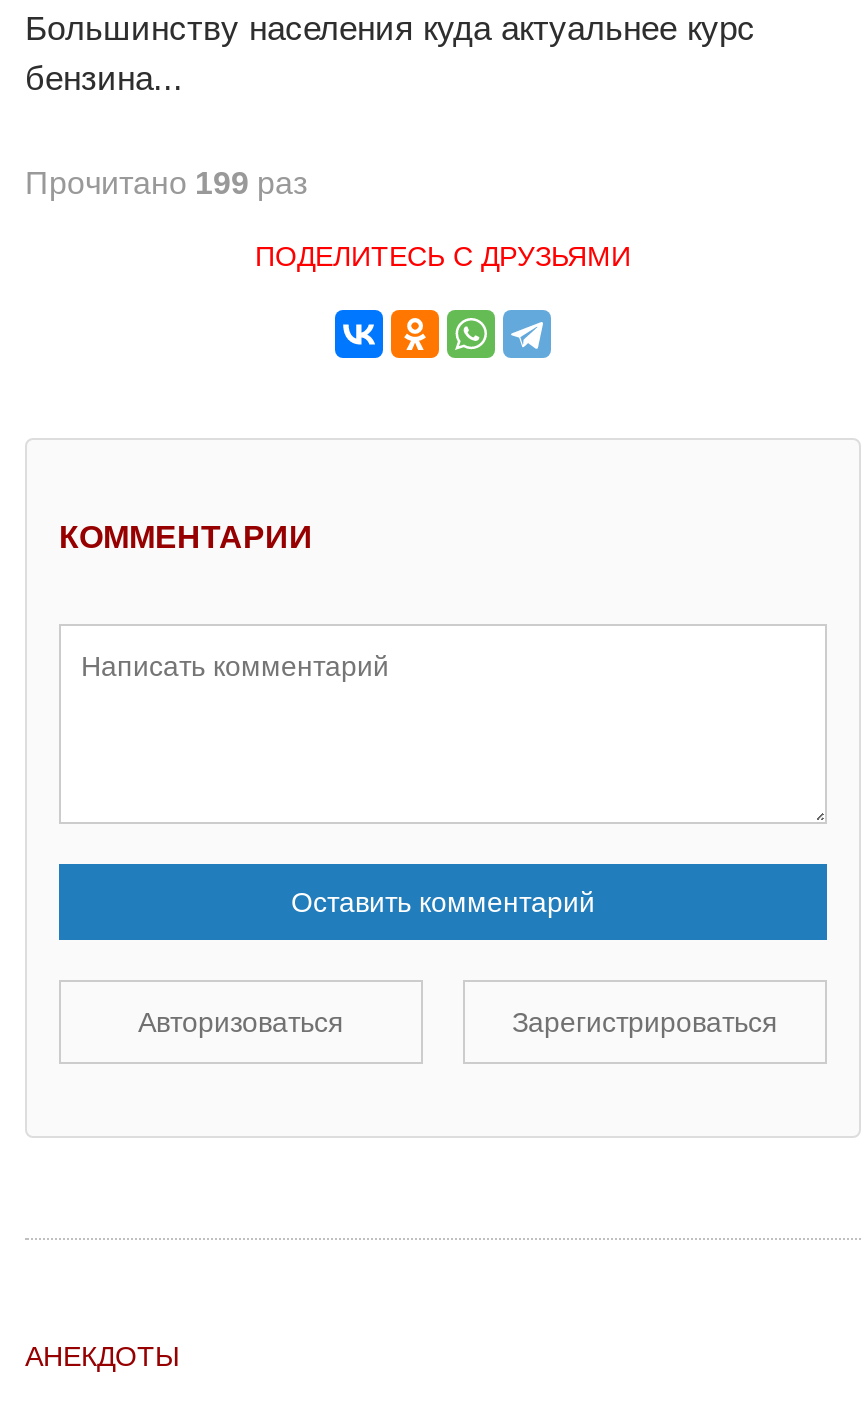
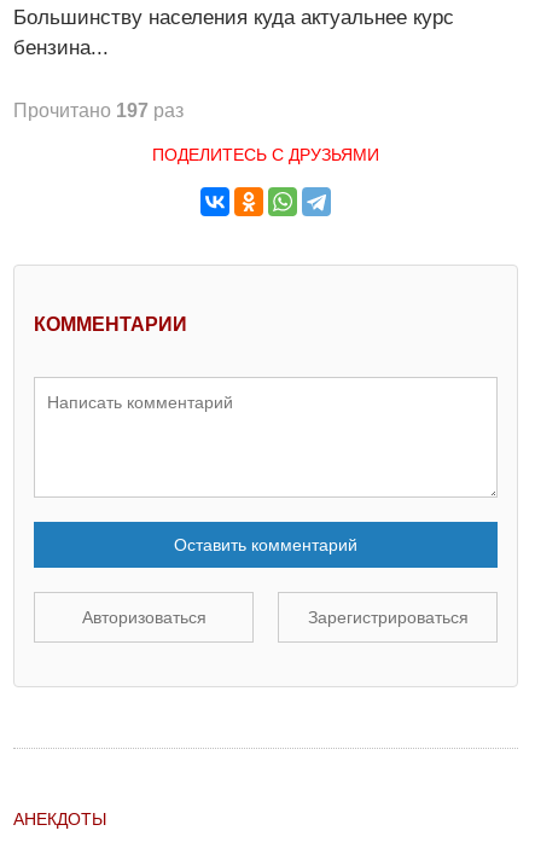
- Прочитано 199 раз
+ Прочитано 197 раз
